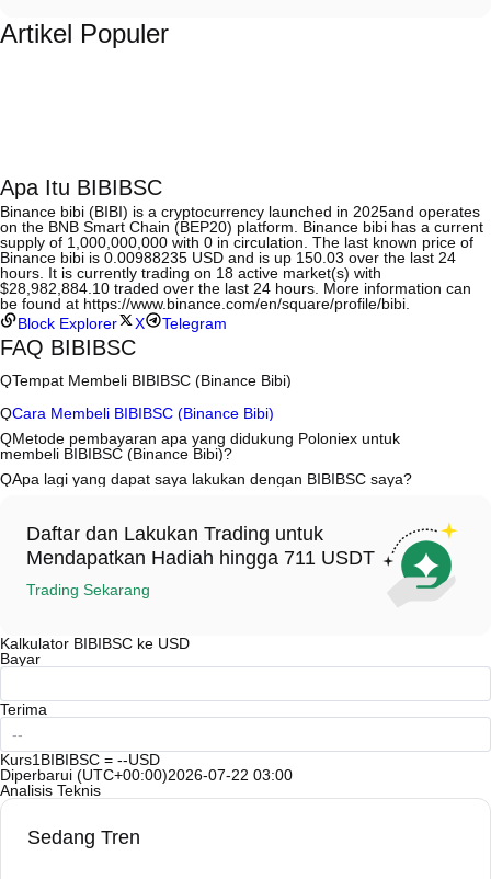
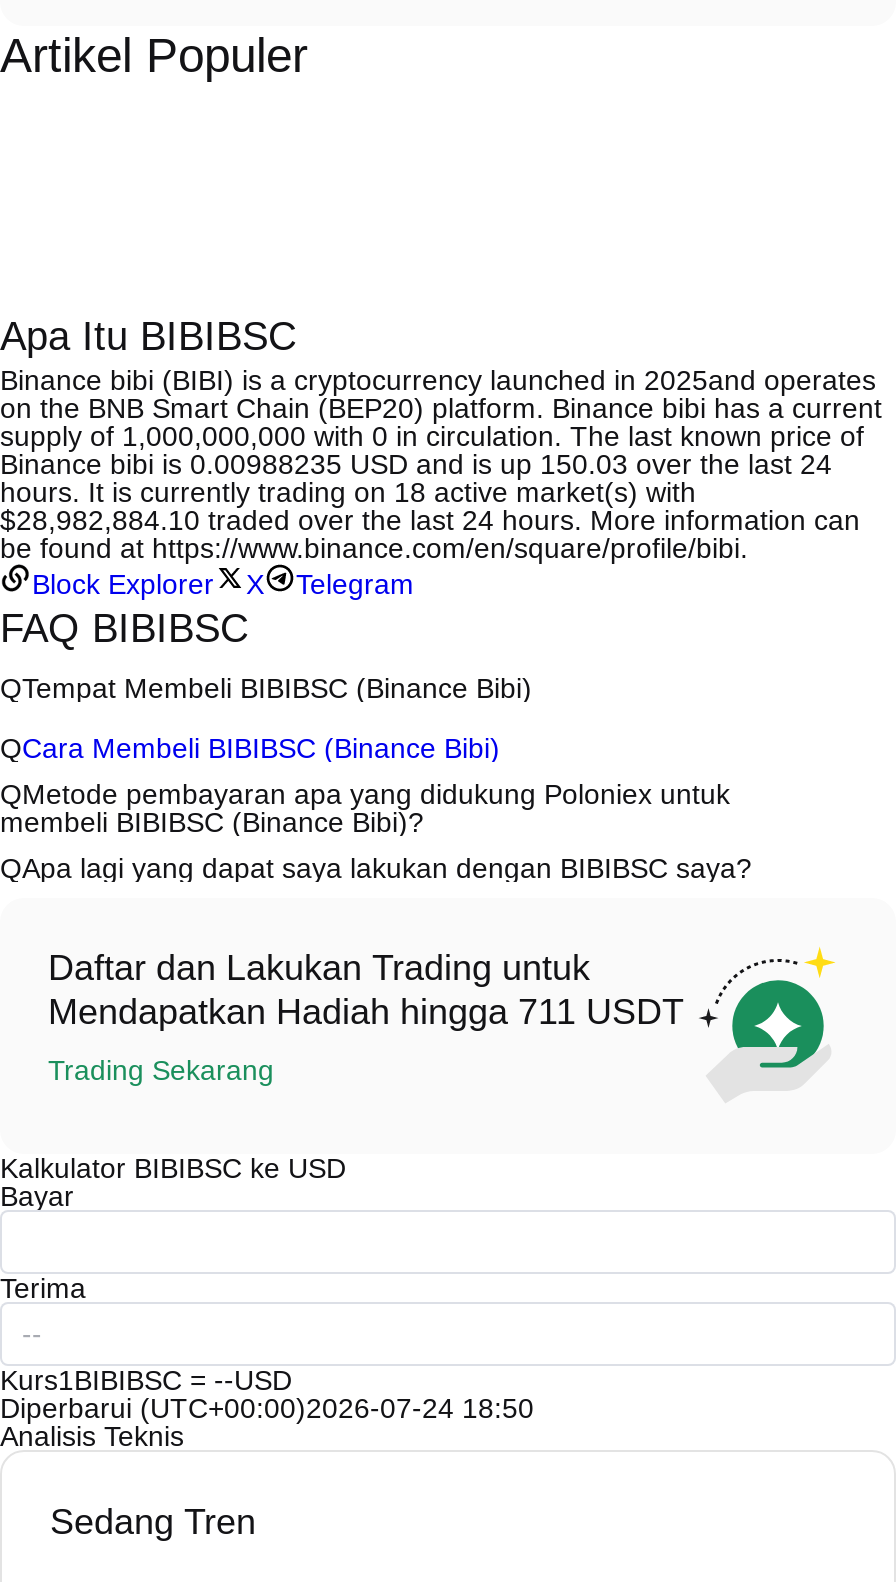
- Diperbarui (UTC+00:00)2026-07-22 03:00
+ Diperbarui (UTC+00:00)2026-07-24 18:50
